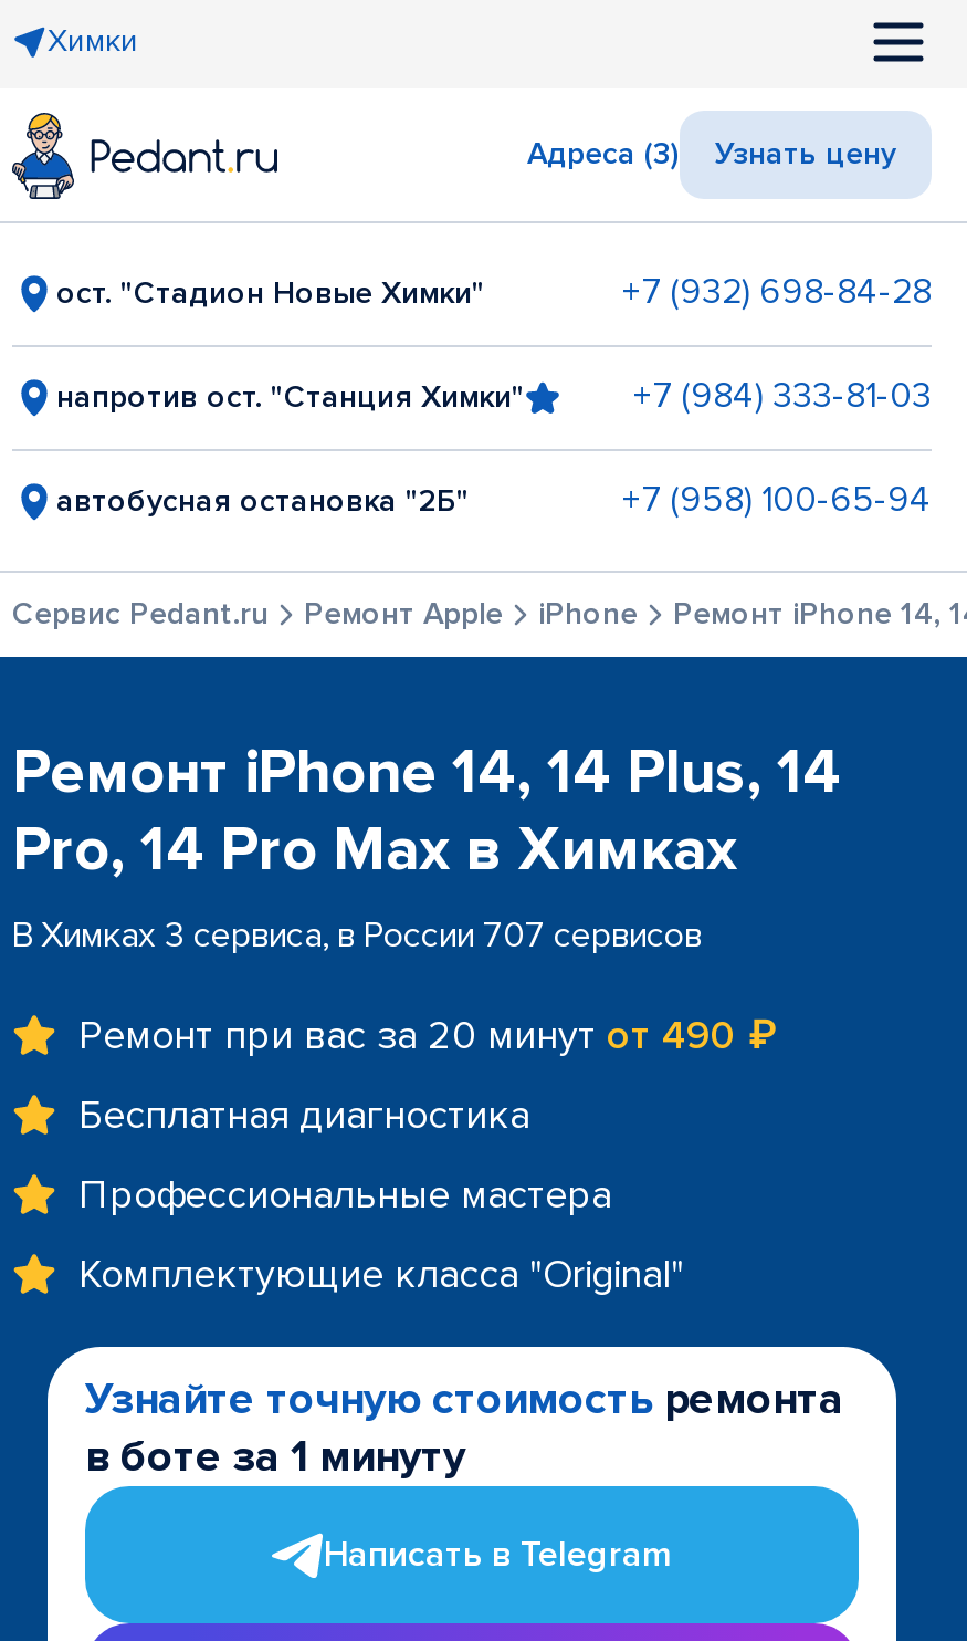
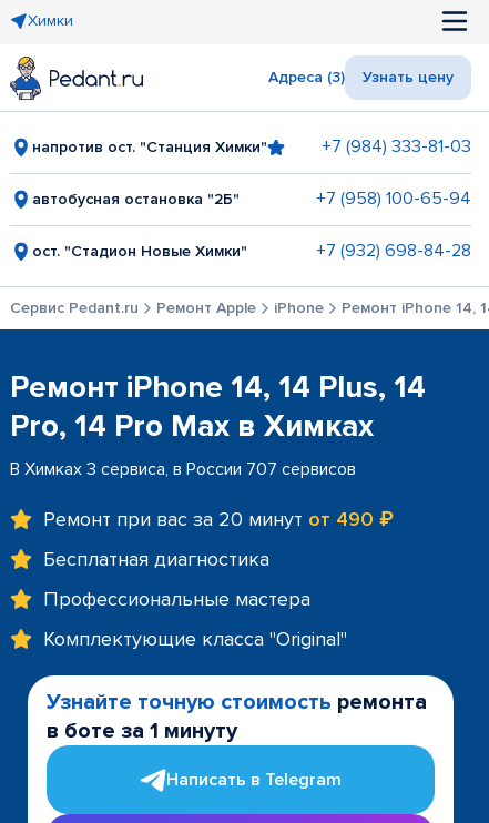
moved down: ост. "Стадион Новые Химки" | +7 (932) 698-84-28

moved up: напротив ост. "Станция Химки" | +7 (984) 333-81-03 | +7 (958) 100-65-94
